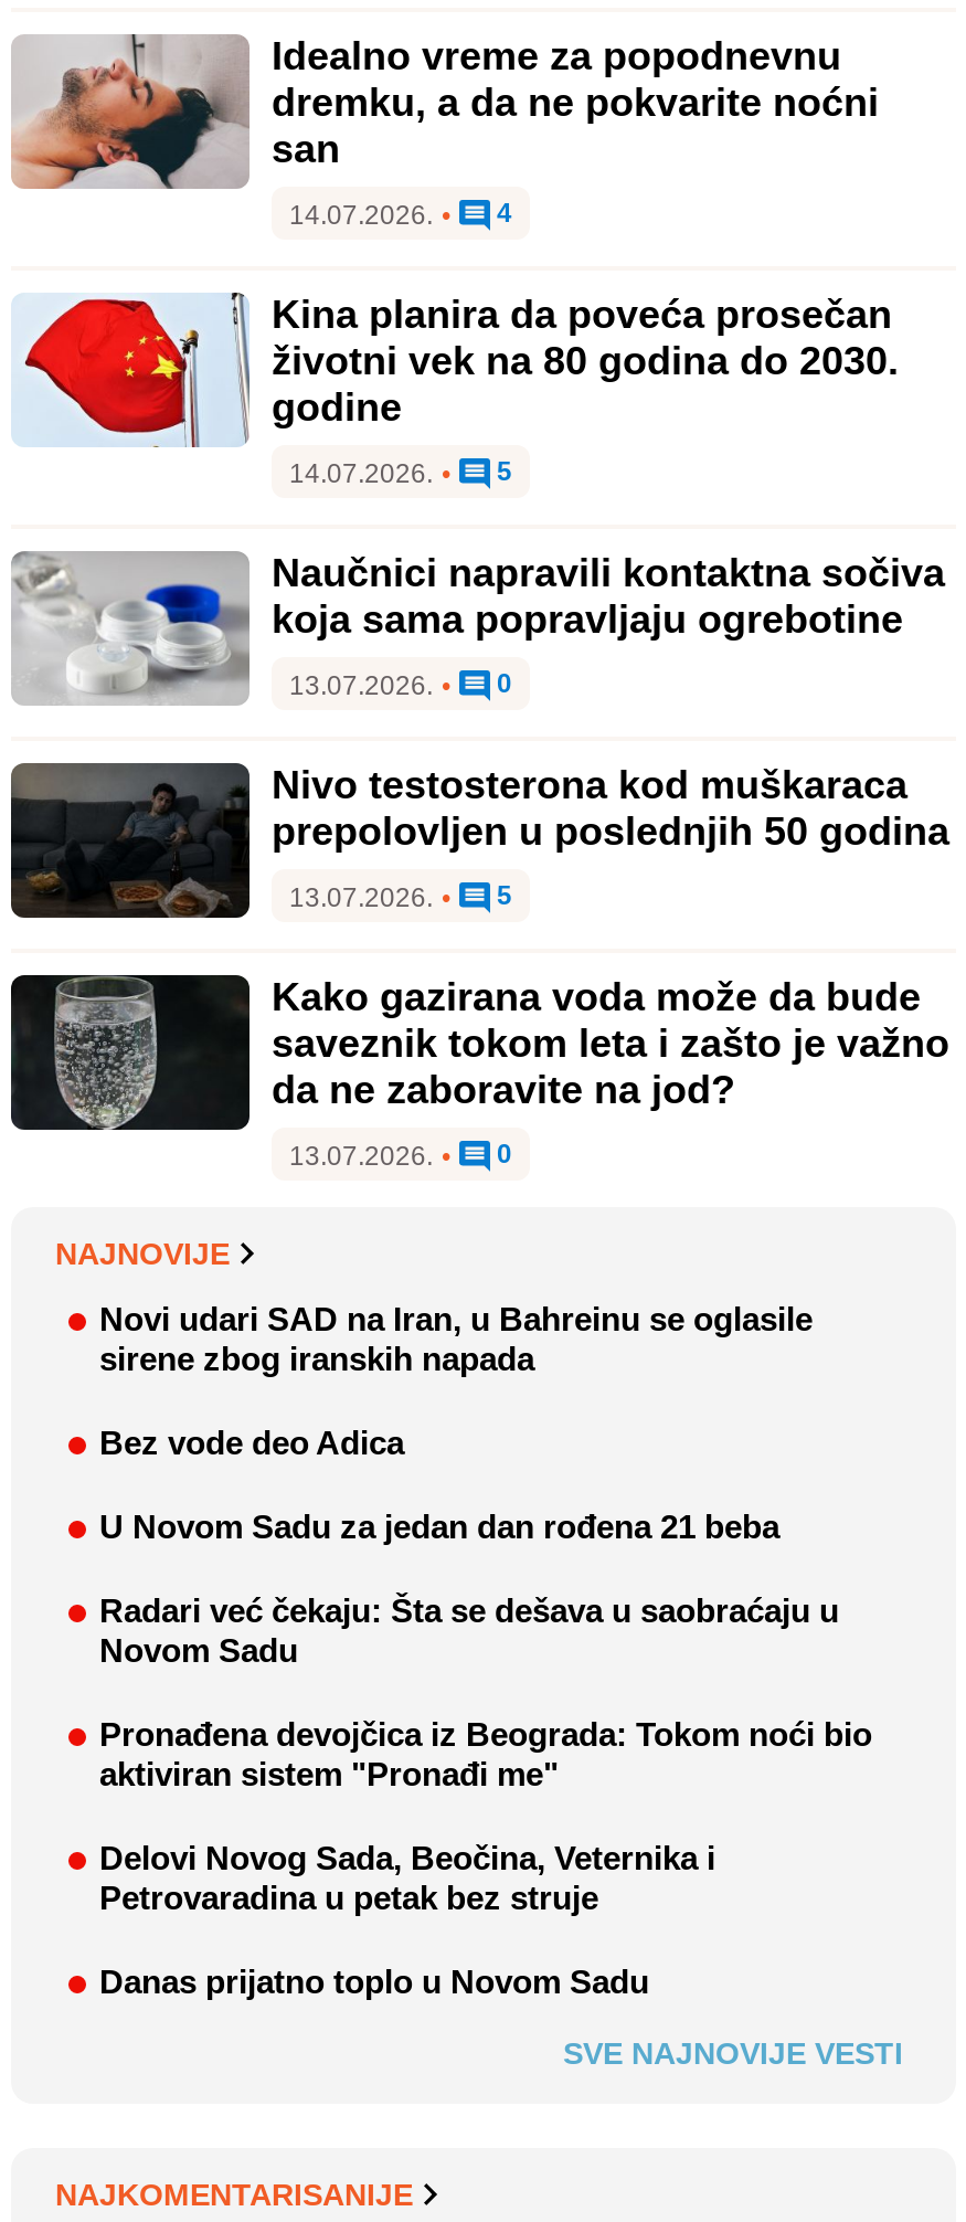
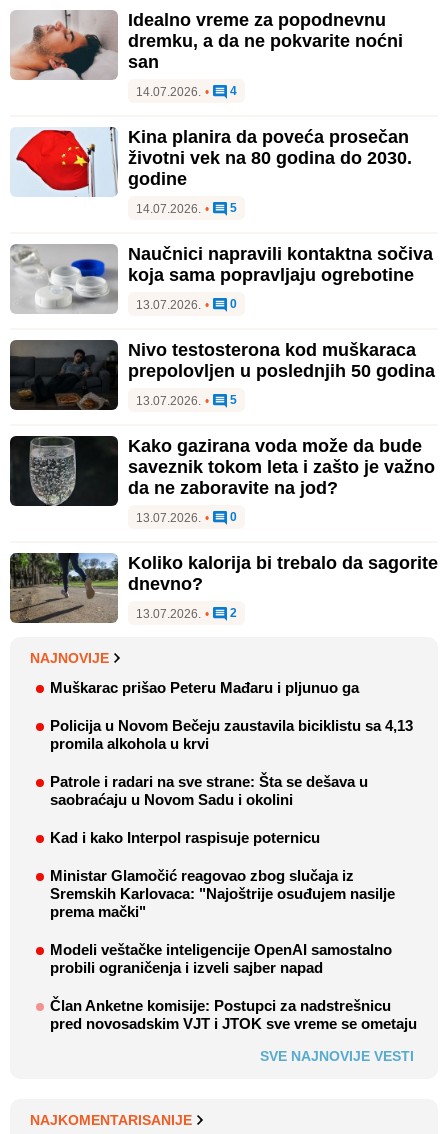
+ [image]
+ Koliko kalorija bi trebalo da sagorite
+ dnevno?
+ 13.07.2026. •
+ 2

- Novi udari SAD na Iran, u Bahreinu se oglasile
- sirene zbog iranskih napada
+ Muškarac prišao Peteru Mađaru i pljunuo ga

- Bez vode deo Adica
+ Policija u Novom Bečeju zaustavila biciklistu sa 4,13
+ promila alkohola u krvi

- U Novom Sadu za jedan dan rođena 21 beba
+ Patrole i radari na sve strane: Šta se dešava u
+ saobraćaju u Novom Sadu i okolini

- Radari već čekaju: Šta se dešava u saobraćaju u
- Novom Sadu
+ Kad i kako Interpol raspisuje poternicu

- Pronađena devojčica iz Beograda: Tokom noći bio
- aktiviran sistem "Pronađi me"
+ Ministar Glamočić reagovao zbog slučaja iz
+ Sremskih Karlovaca: "Najoštrije osuđujem nasilje
+ prema mački"

- Delovi Novog Sada, Beočina, Veternika i
- Petrovaradina u petak bez struje
+ Modeli veštačke inteligencije OpenAI samostalno
+ probili ograničenja i izveli sajber napad

- Danas prijatno toplo u Novom Sadu
+ Član Anketne komisije: Postupci za nadstrešnicu
+ pred novosadskim VJT i JTOK sve vreme se ometaju
